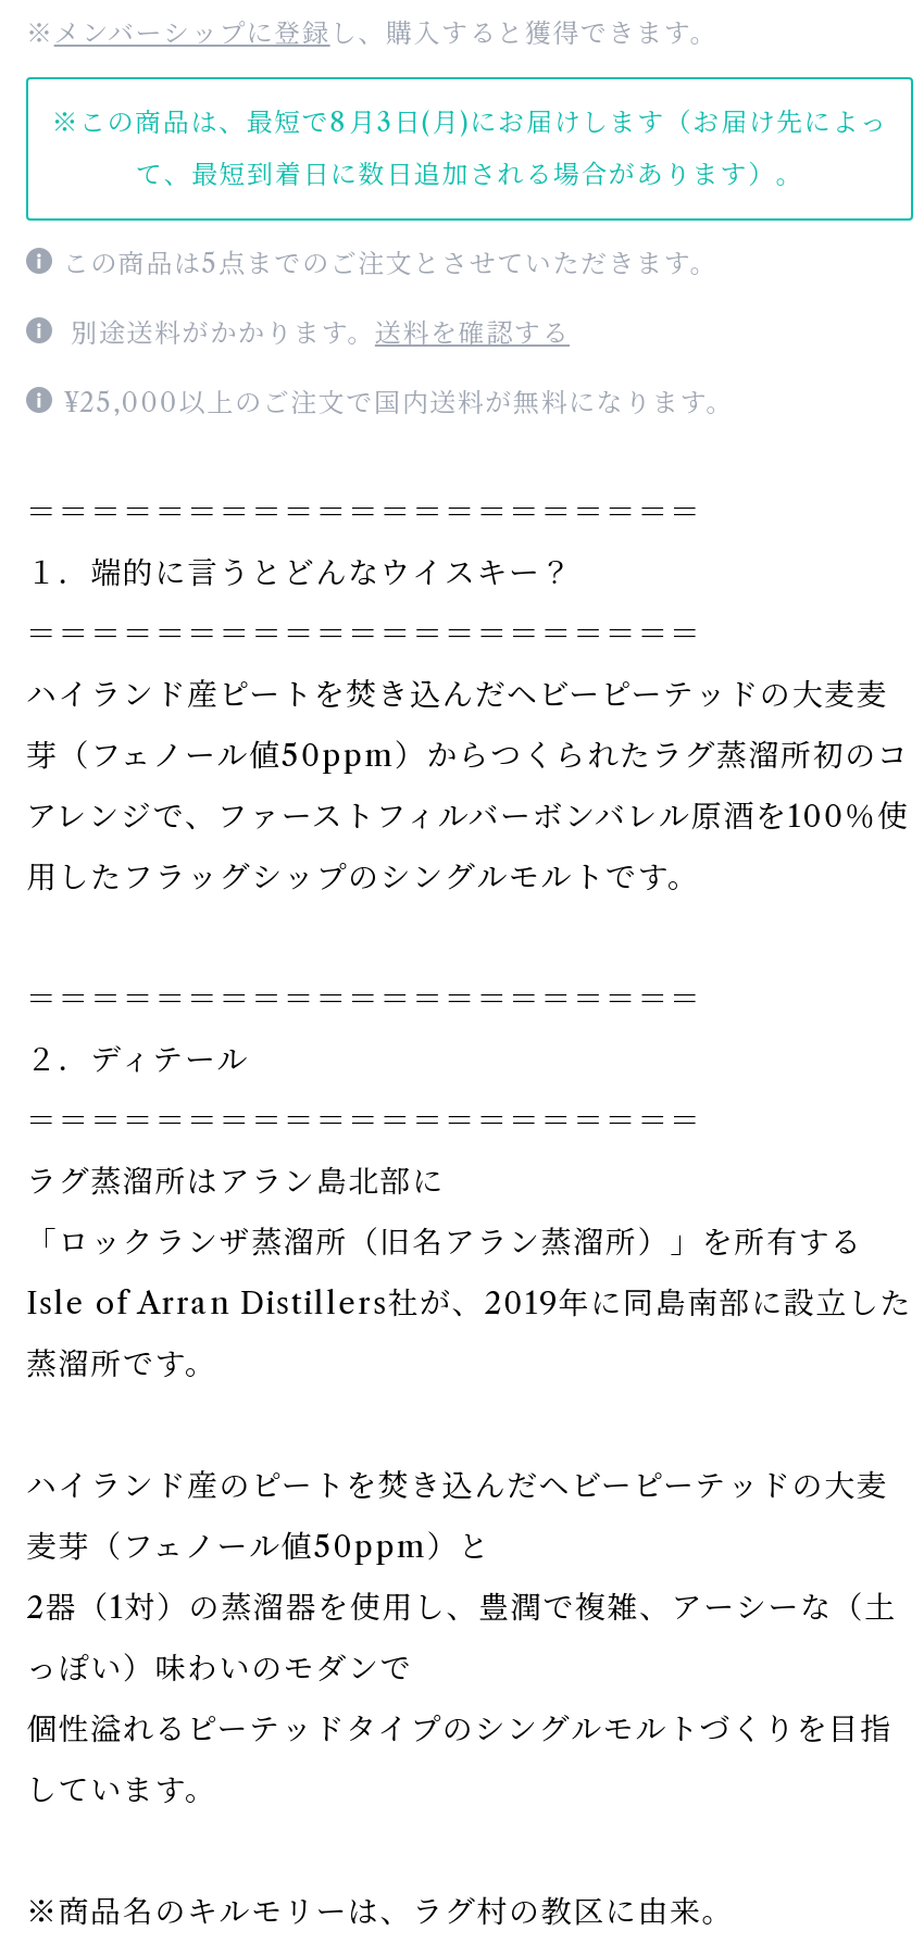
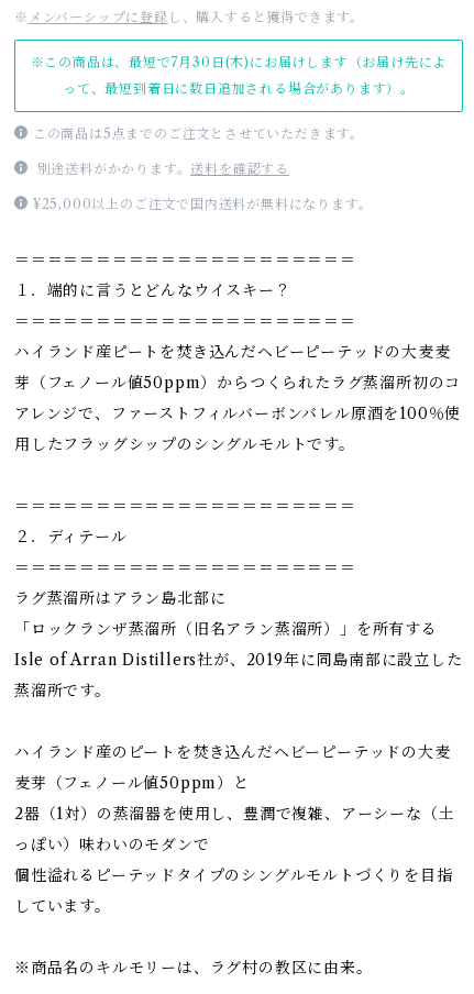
- ※この商品は、最短で8月3日(月)にお届けします（お届け先によっ
+ ※この商品は、最短で7月30日(木)にお届けします（お届け先によ

- て、最短到着日に数日追加される場合があります）。
+ って、最短到着日に数日追加される場合があります）。
